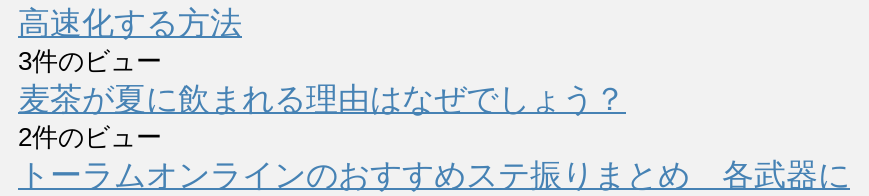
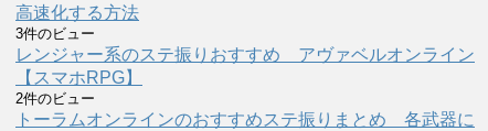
- 麦茶が夏に飲まれる理由はなぜでしょう？
+ レンジャー系のステ振りおすすめ アヴァベルオンライン
+ 【スマホRPG】
